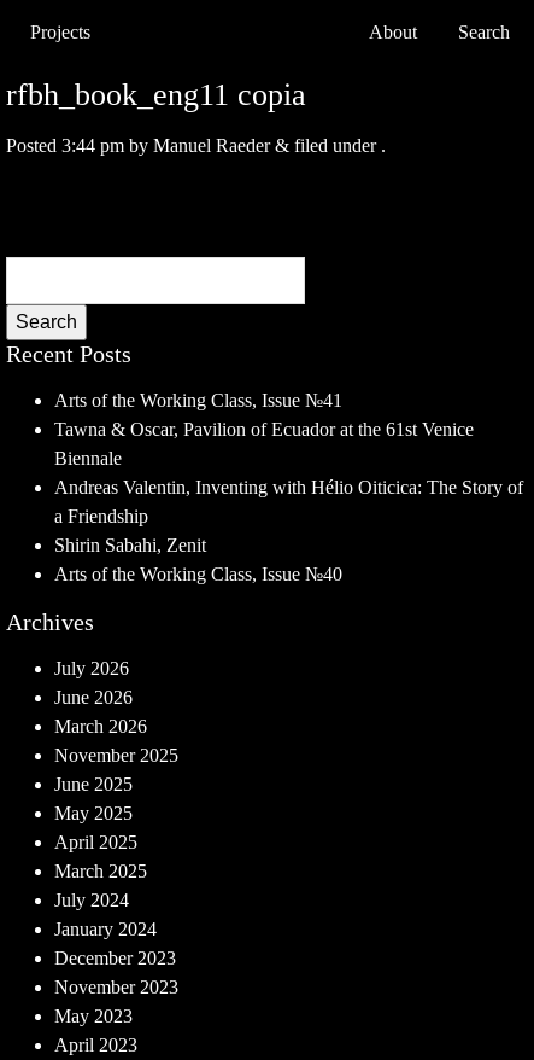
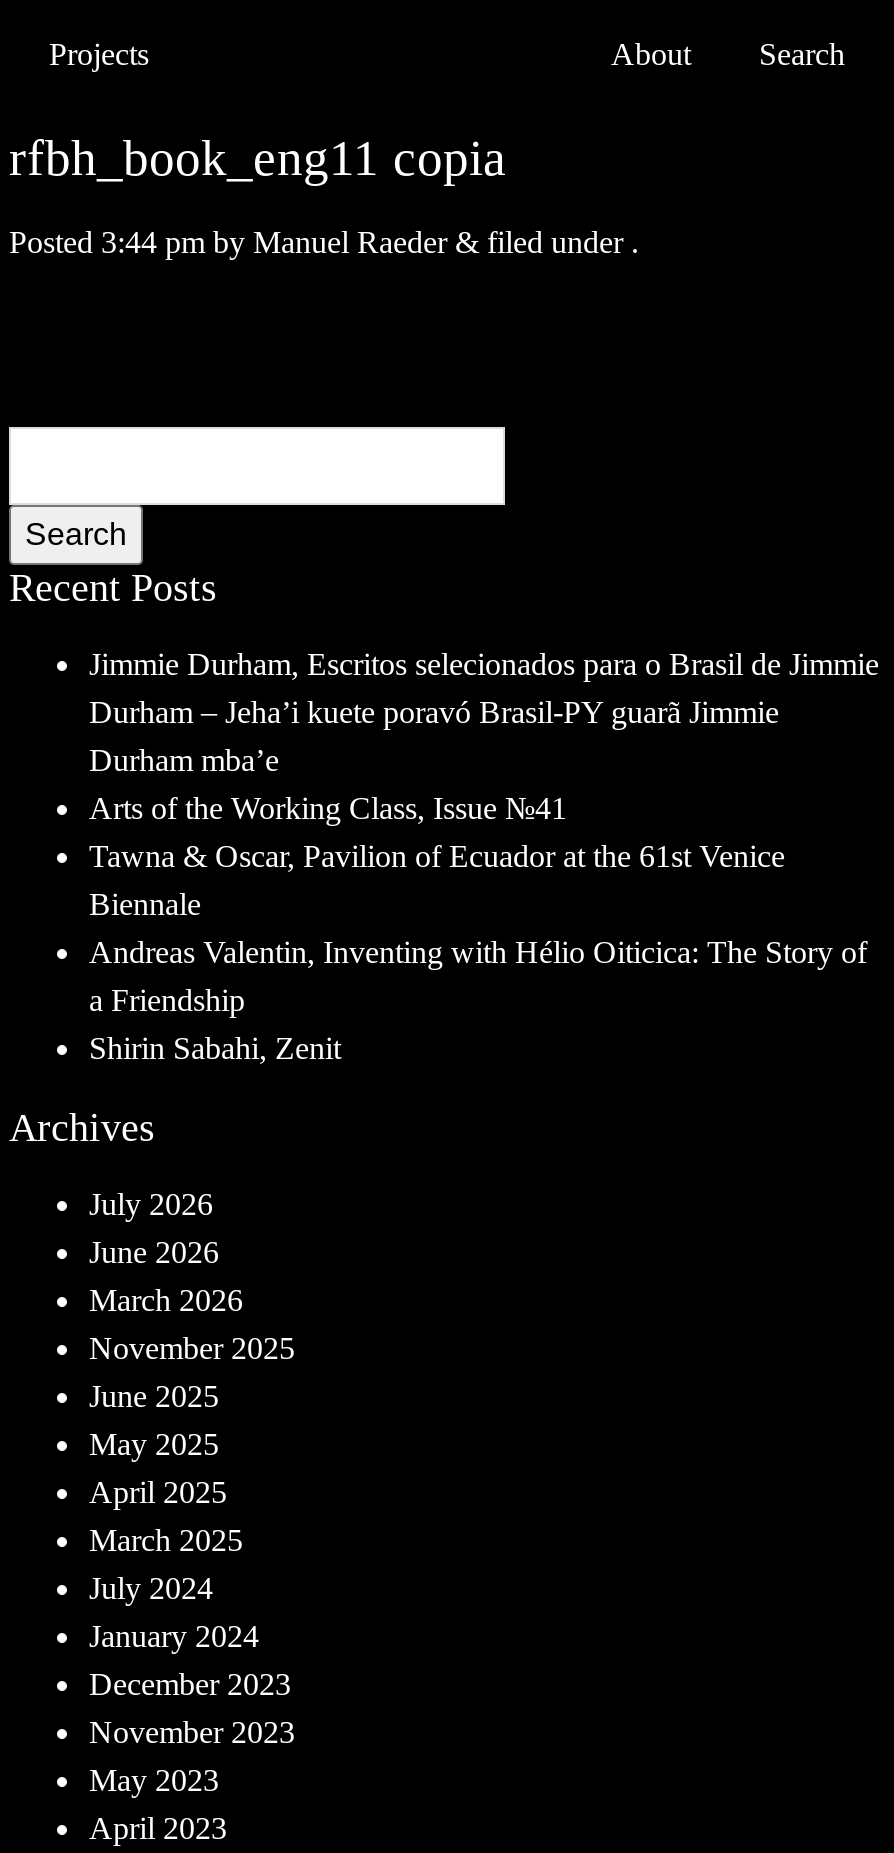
+ Jimmie Durham, Escritos selecionados para o Brasil de Jimmie
+ Durham – Jeha’i kuete poravó Brasil-PY guarã Jimmie
+ Durham mba’e

moved down: Arts of the Working Class, Issue №41 | Tawna & Oscar, Pavilion of Ecuador at the 61st Venice | Biennale | Andreas Valentin, Inventing with Hélio Oiticica: The Story of | a Friendship | Shirin Sabahi, Zenit

- Arts of the Working Class, Issue №40
